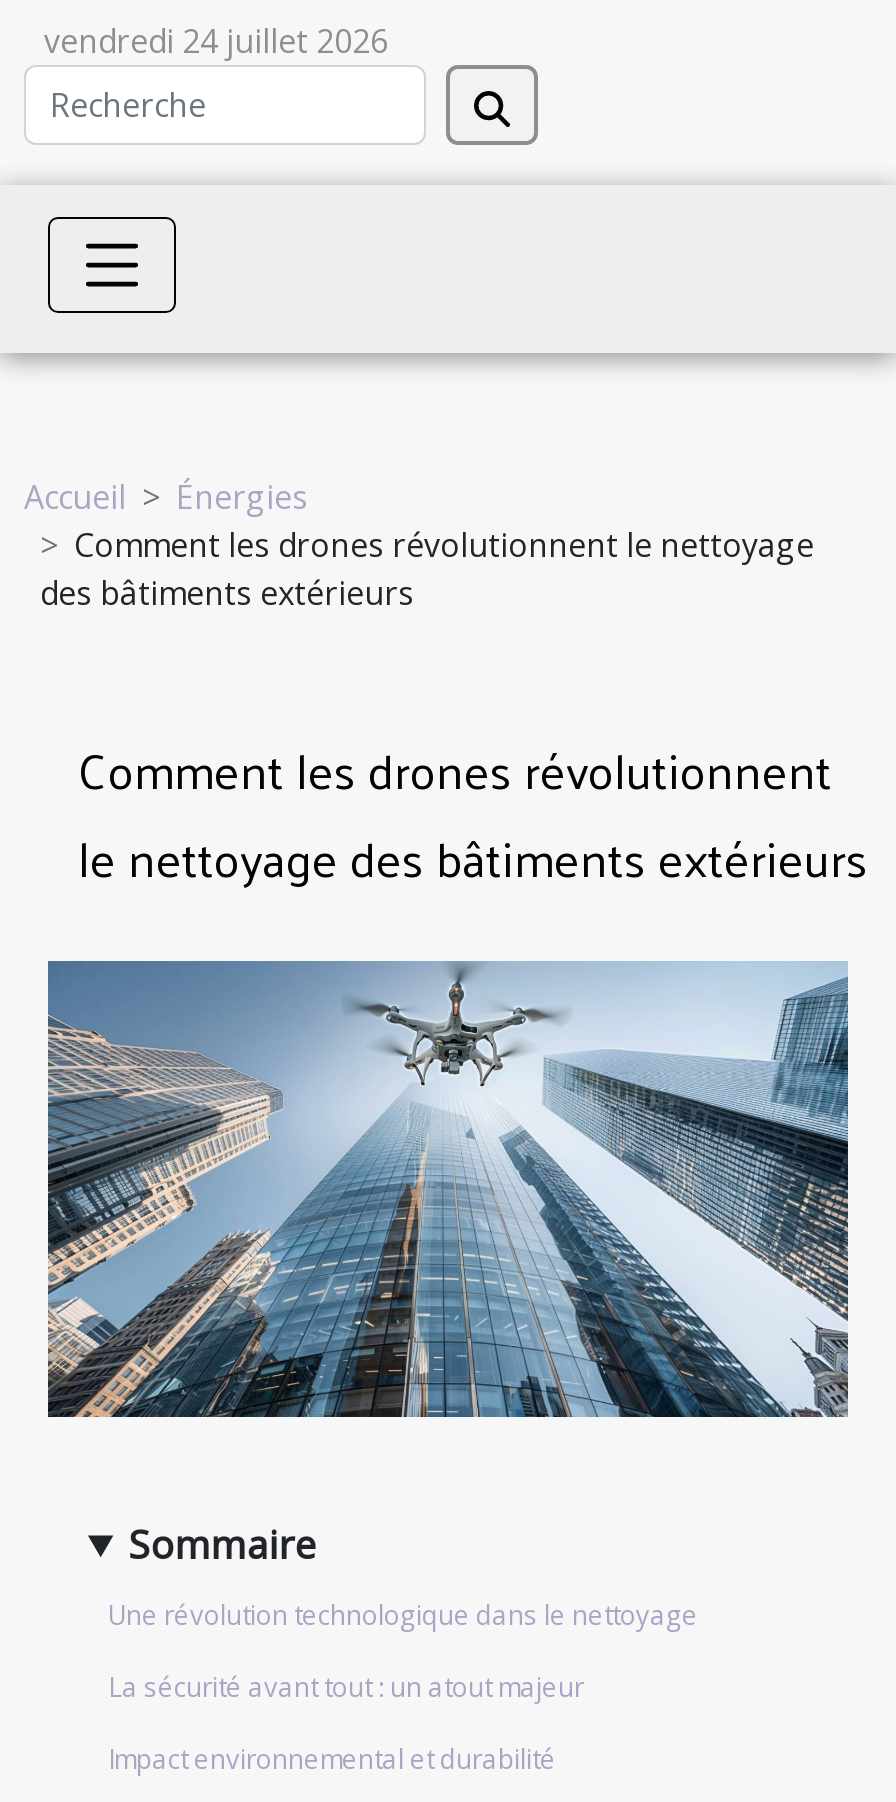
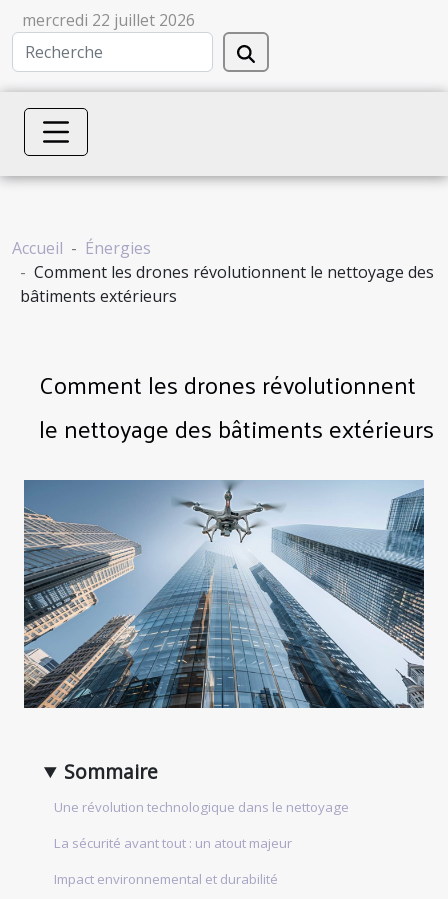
- vendredi 24 juillet 2026
+ mercredi 22 juillet 2026
